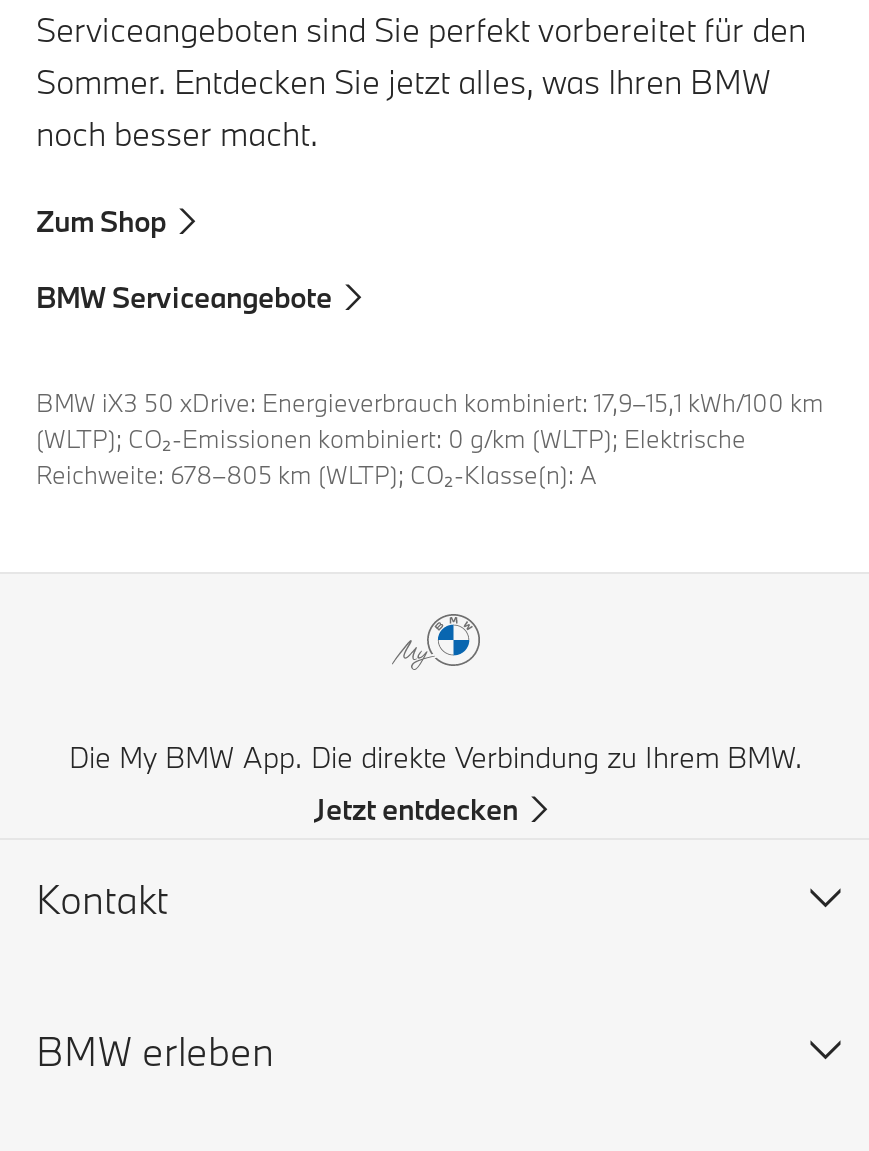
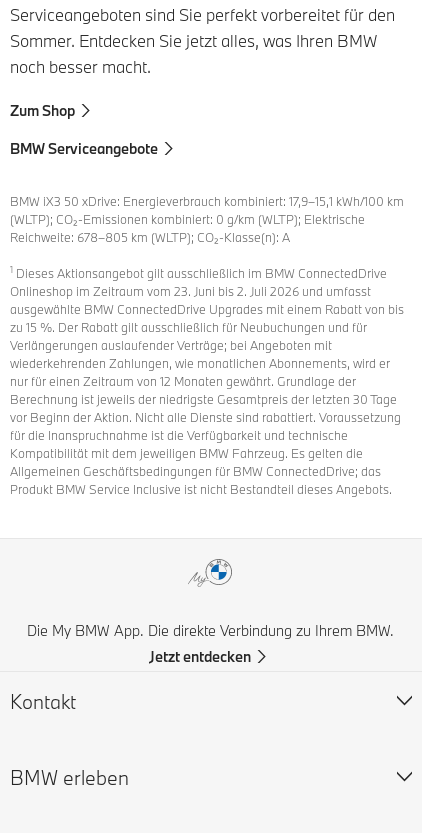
+ 1 Dieses Aktionsangebot gilt ausschließlich im BMW ConnectedDrive
+ Onlineshop im Zeitraum vom 23. Juni bis 2. Juli 2026 und umfasst
+ ausgewählte BMW ConnectedDrive Upgrades mit einem Rabatt von bis
+ zu 15 %. Der Rabatt gilt ausschließlich für Neubuchungen und für
+ Verlängerungen auslaufender Verträge; bei Angeboten mit
+ wiederkehrenden Zahlungen, wie monatlichen Abonnements, wird er
+ nur für einen Zeitraum von 12 Monaten gewährt. Grundlage der
+ Berechnung ist jeweils der niedrigste Gesamtpreis der letzten 30 Tage
+ vor Beginn der Aktion. Nicht alle Dienste sind rabattiert. Voraussetzung
+ für die Inanspruchnahme ist die Verfügbarkeit und technische
+ Kompatibilität mit dem jeweiligen BMW Fahrzeug. Es gelten die
+ Allgemeinen Geschäftsbedingungen für BMW ConnectedDrive; das
+ Produkt BMW Service Inclusive ist nicht Bestandteil dieses Angebots.
